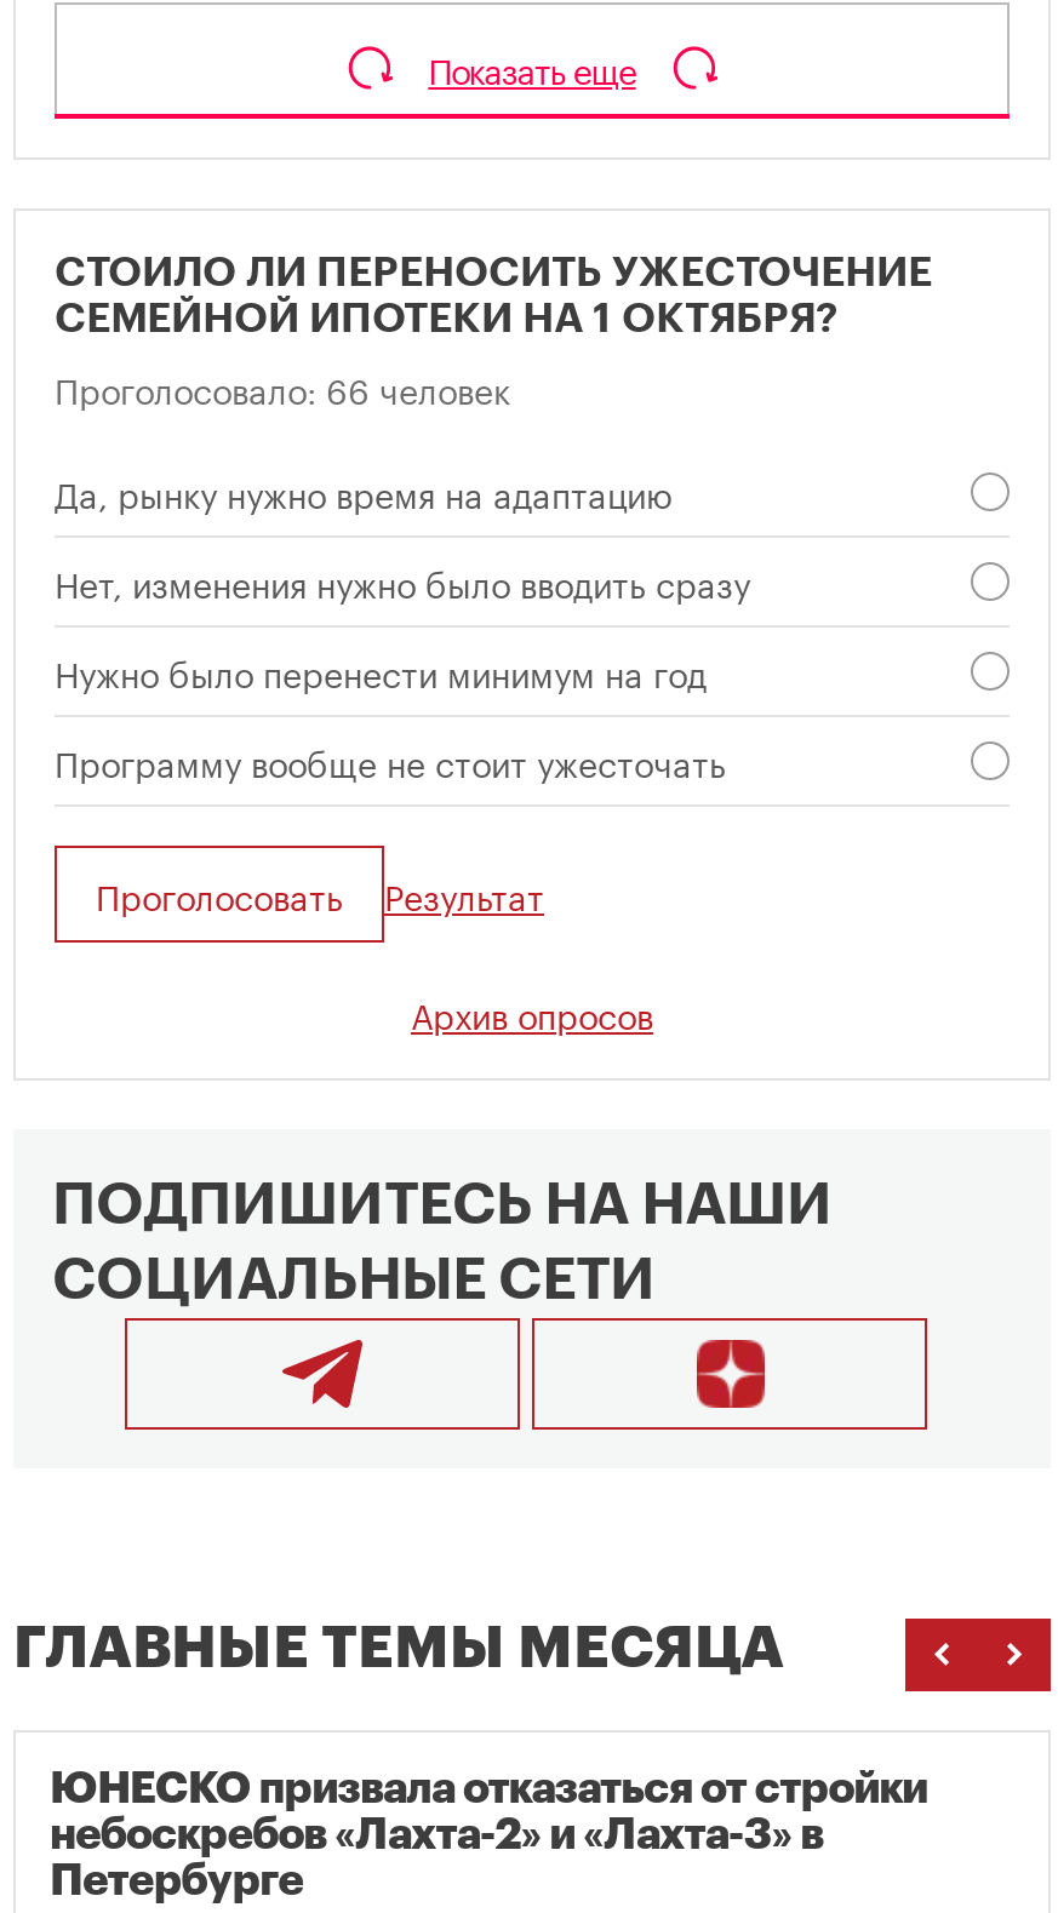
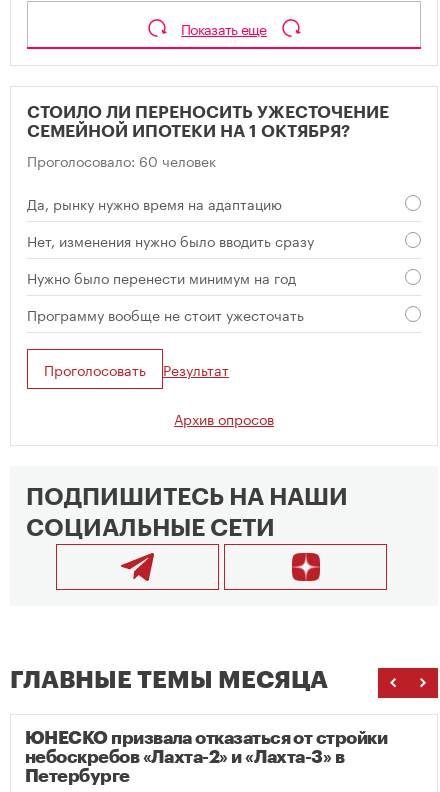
- Проголосовало: 66 человек
+ Проголосовало: 60 человек
